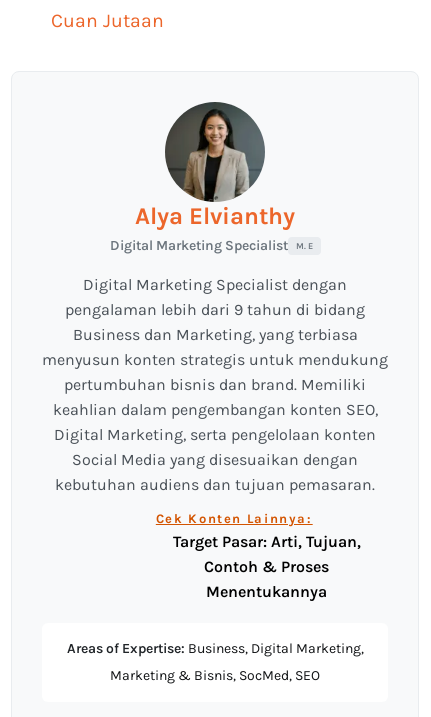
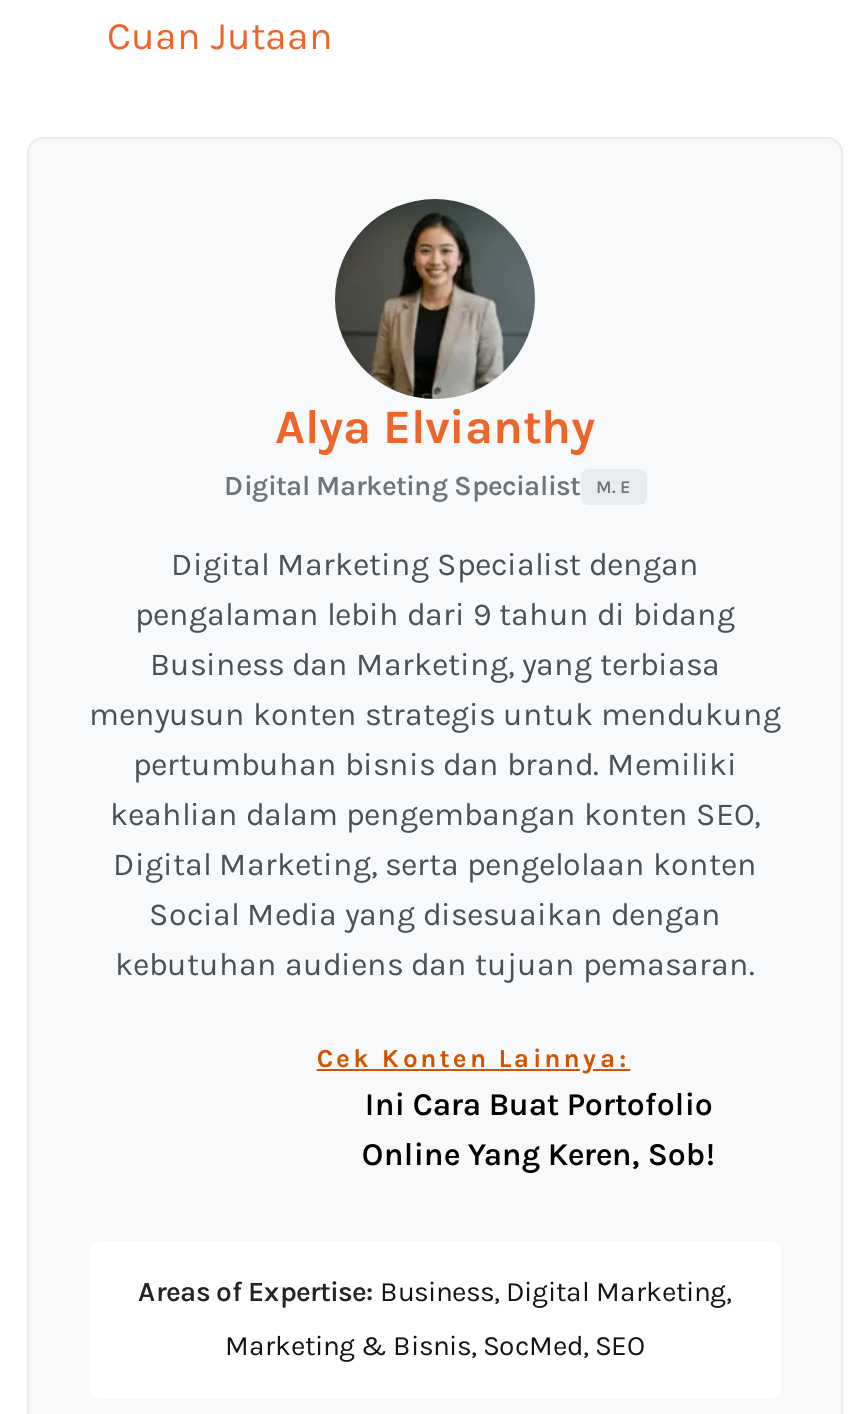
- Target Pasar: Arti, Tujuan,
- Contoh & Proses
- Menentukannya
+ Ini Cara Buat Portofolio
+ Online Yang Keren, Sob!
